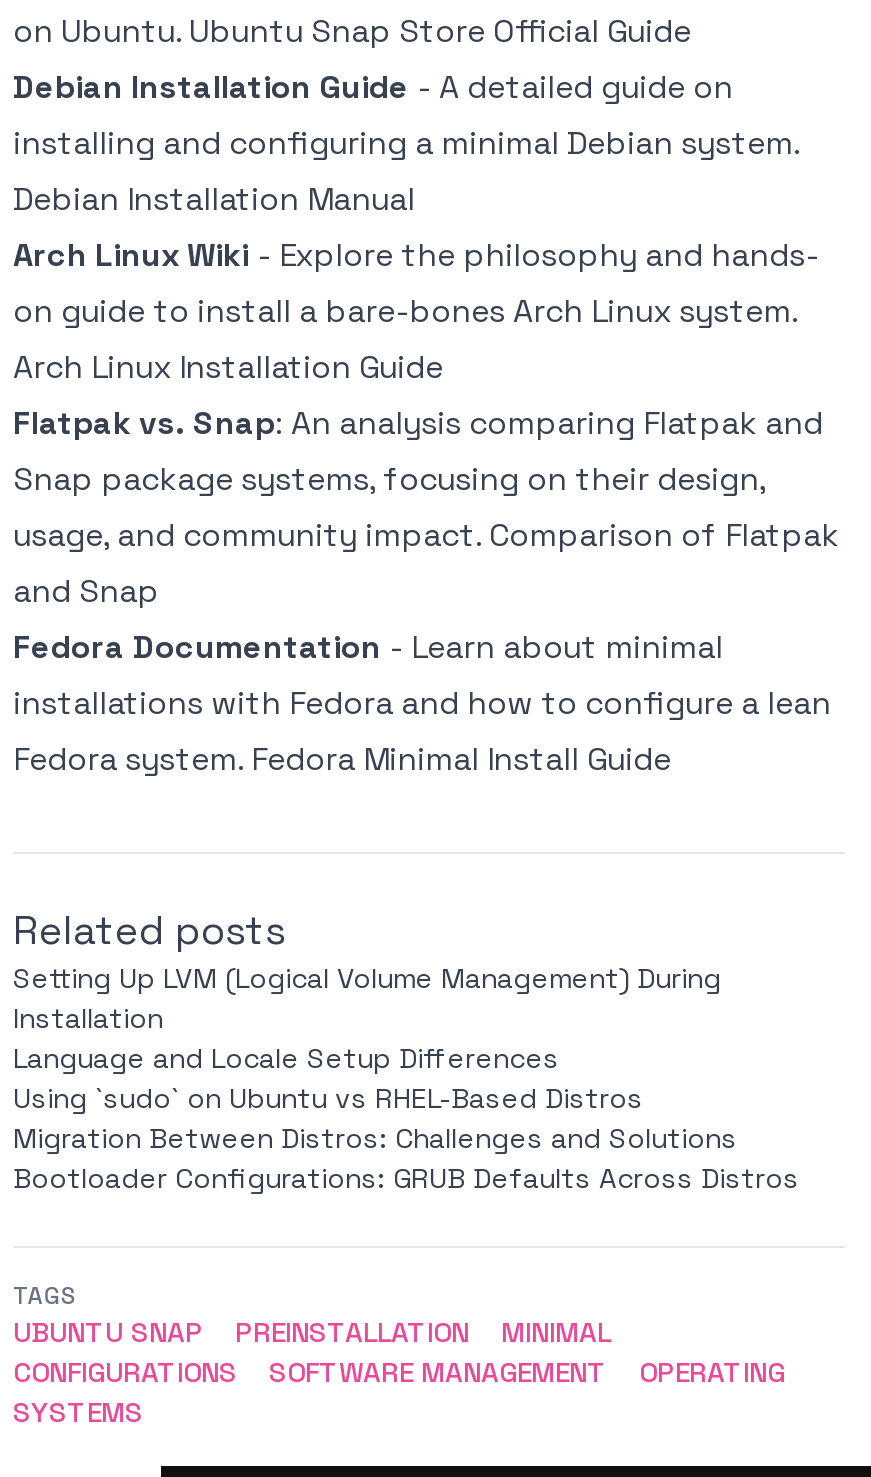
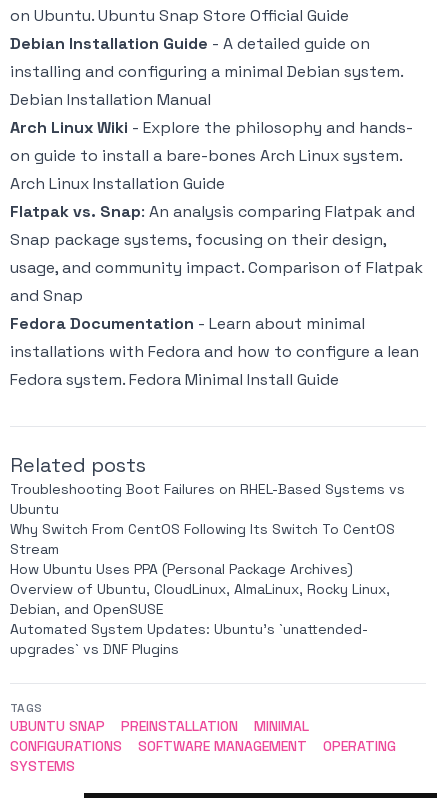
- Setting Up LVM (Logical Volume Management) During
- Installation
- Language and Locale Setup Differences
- Using `sudo` on Ubuntu vs RHEL-Based Distros
- Migration Between Distros: Challenges and Solutions
- Bootloader Configurations: GRUB Defaults Across Distros
+ Troubleshooting Boot Failures on RHEL-Based Systems vs
+ Ubuntu
+ Why Switch From CentOS Following Its Switch To CentOS
+ Stream
+ How Ubuntu Uses PPA (Personal Package Archives)
+ Overview of Ubuntu, CloudLinux, AlmaLinux, Rocky Linux,
+ Debian, and OpenSUSE
+ Automated System Updates: Ubuntu’s `unattended-
+ upgrades` vs DNF Plugins
